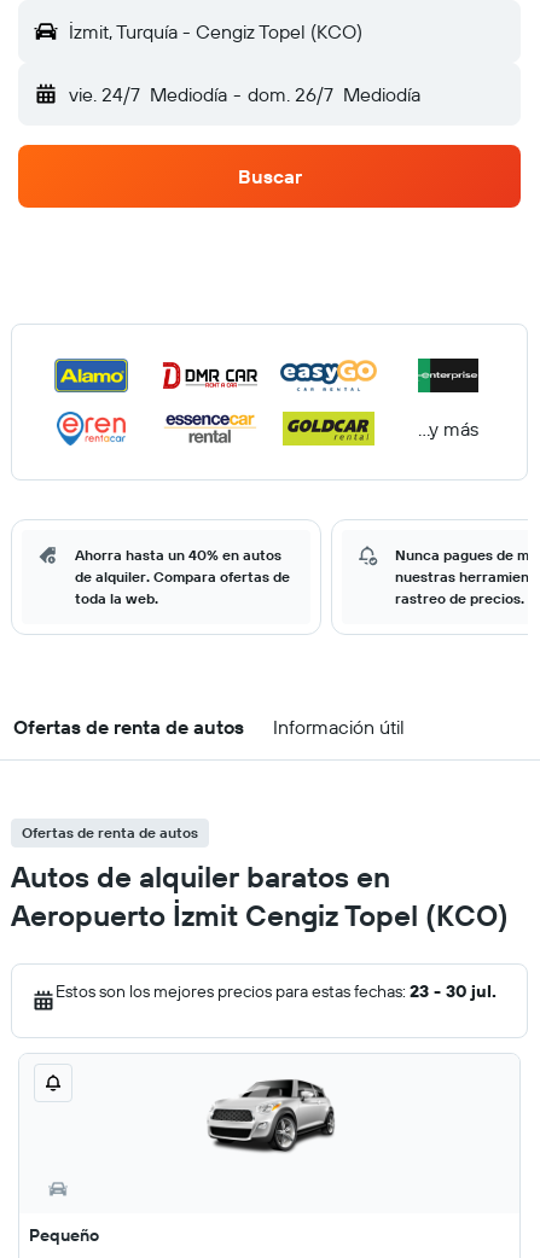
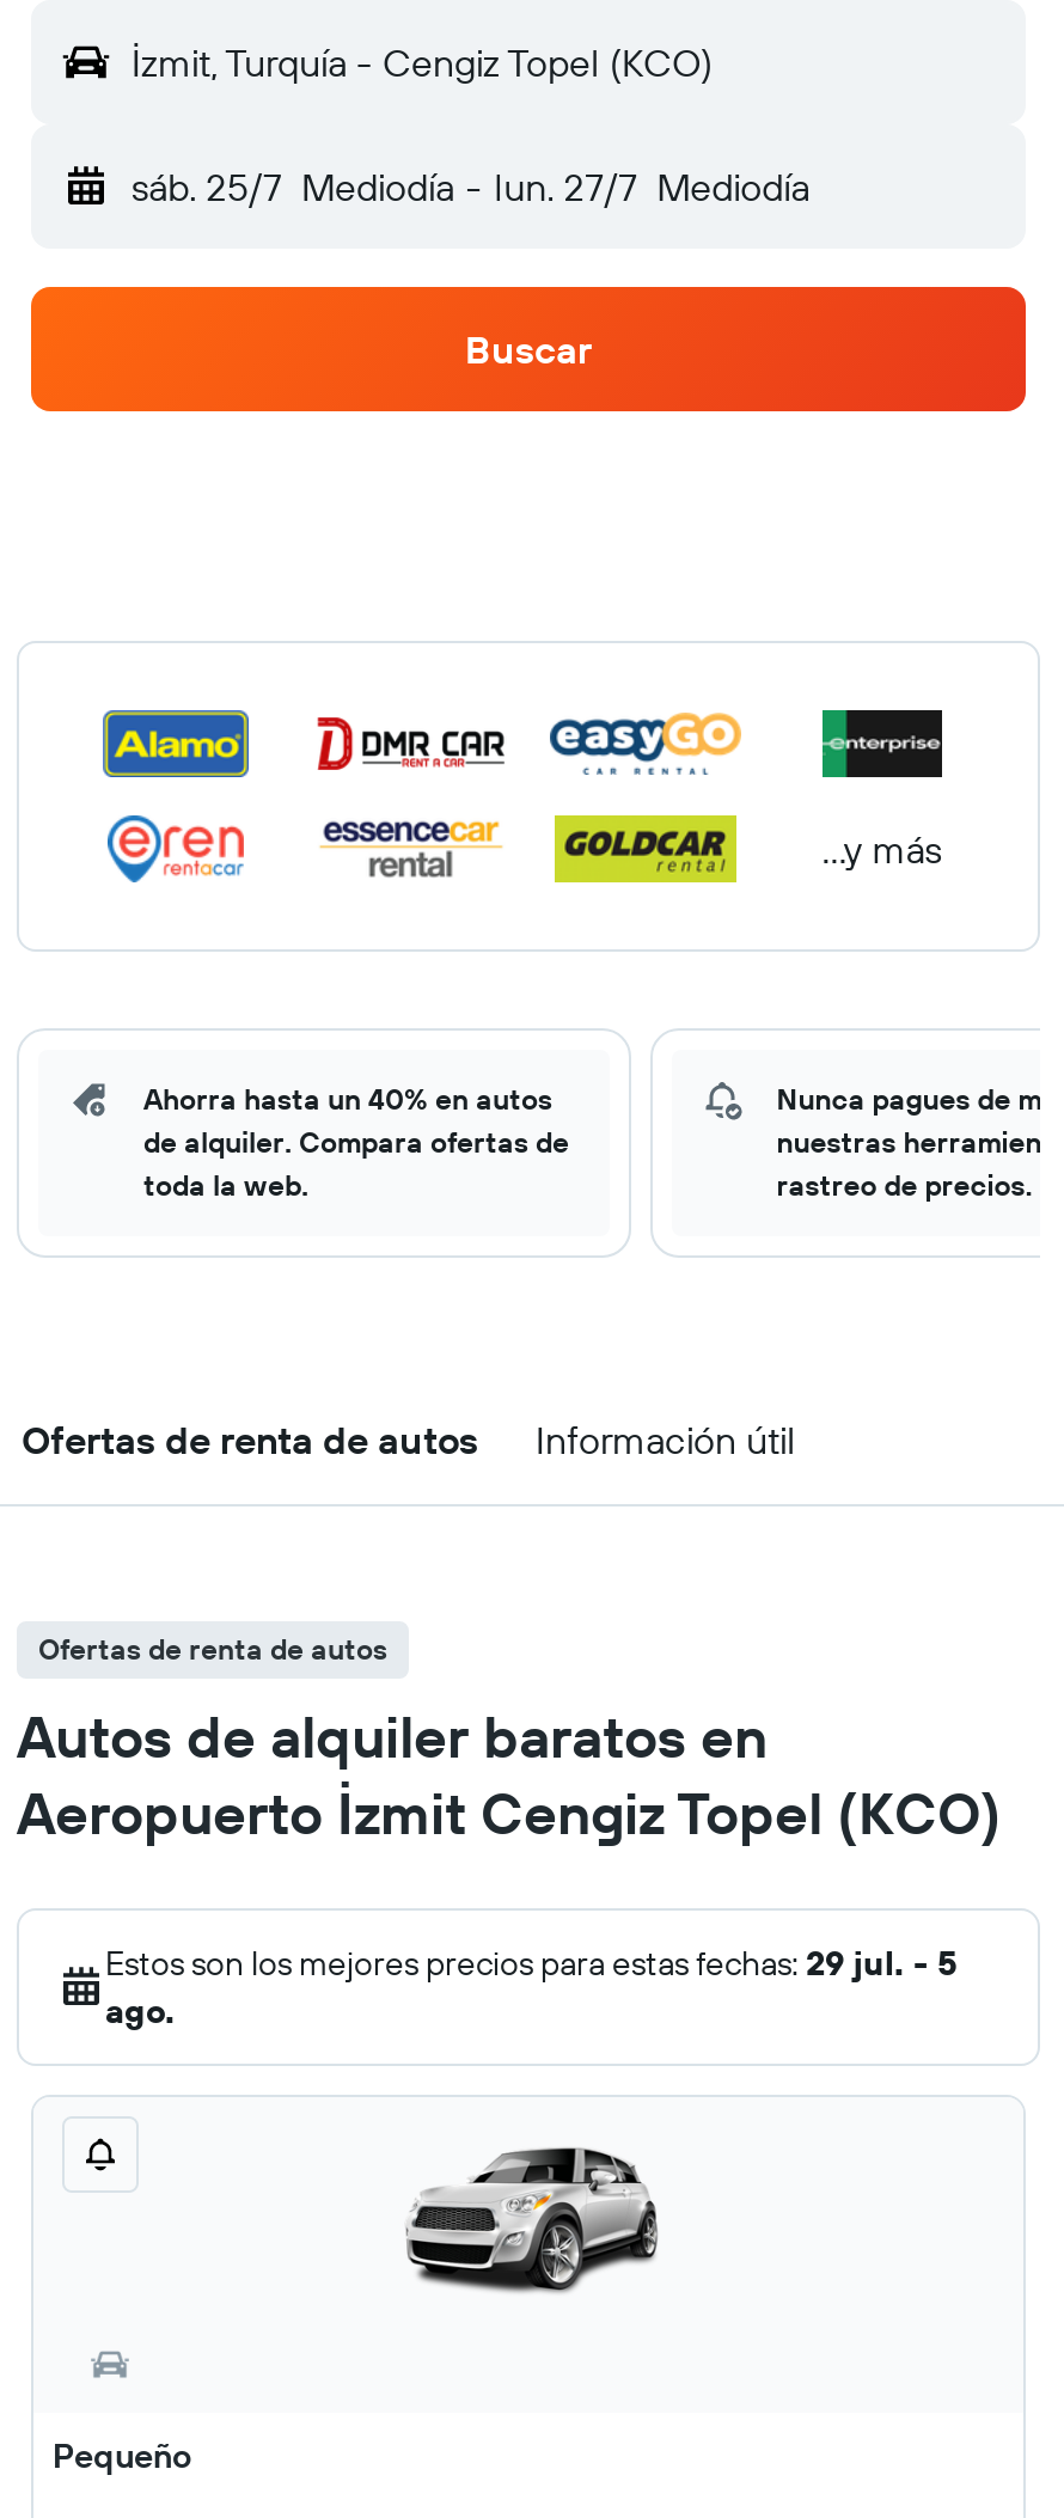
- vie. 24/7 Mediodía - dom. 26/7 Mediodía
+ sáb. 25/7 Mediodía - lun. 27/7 Mediodía

- Estos son los mejores precios para estas fechas: 23 - 30 jul.
+ Estos son los mejores precios para estas fechas: 29 jul. - 5
+ ago.
